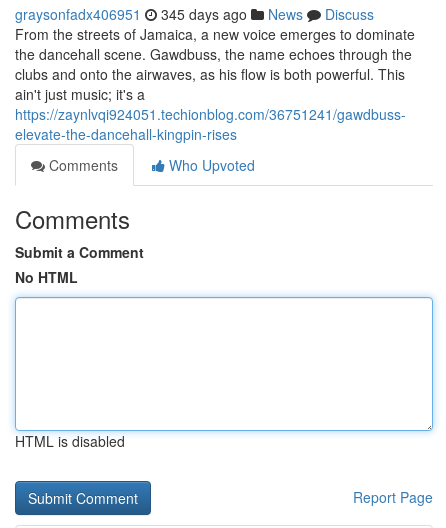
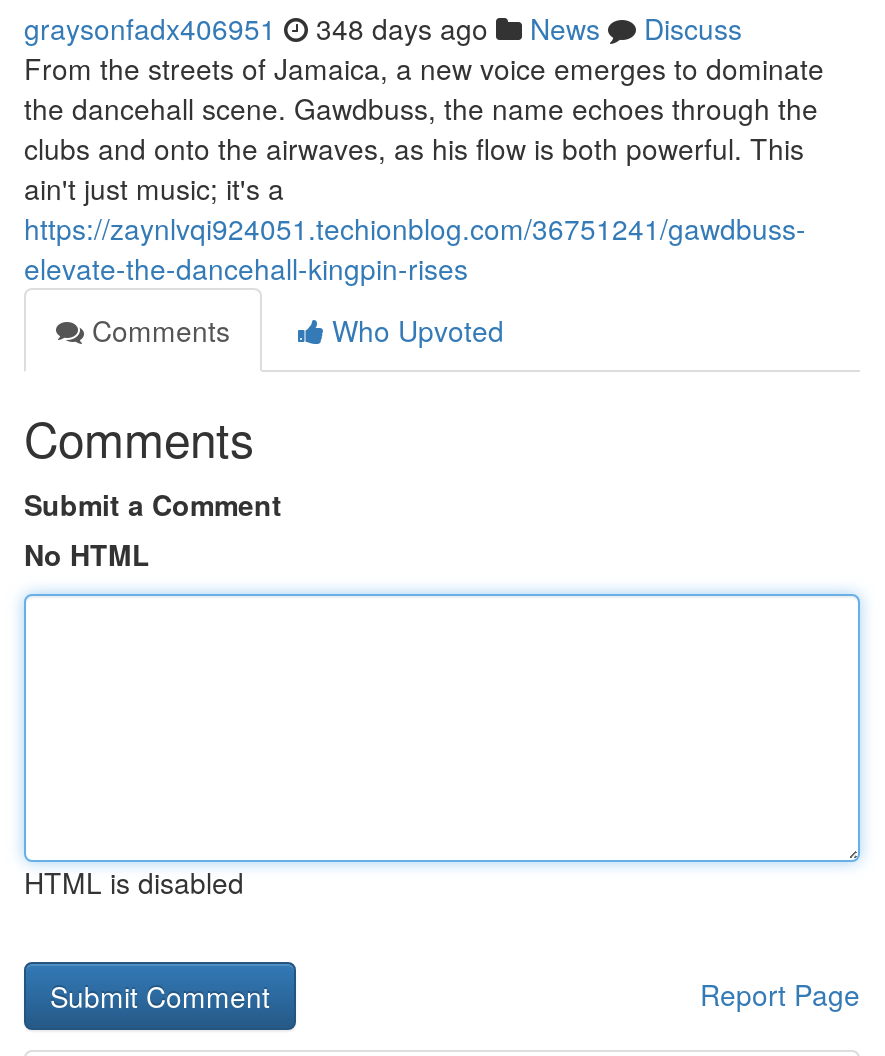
- graysonfadx406951 345 days ago News Discuss
+ graysonfadx406951 348 days ago News Discuss
